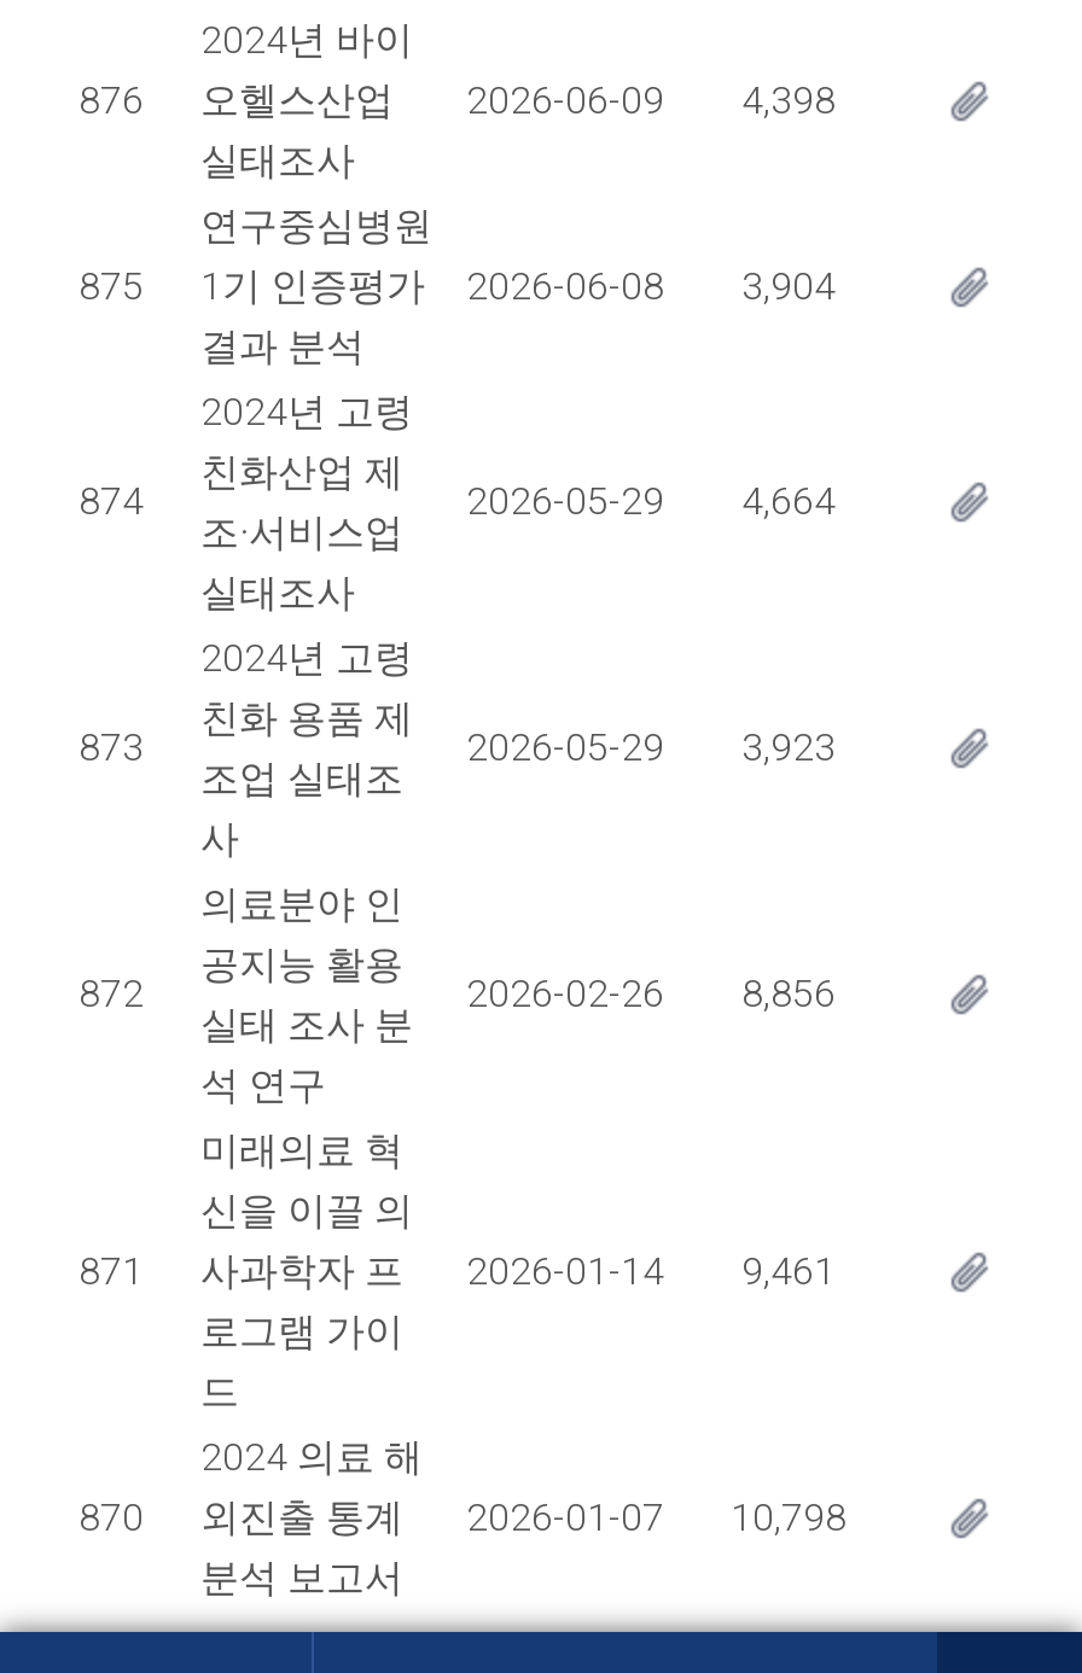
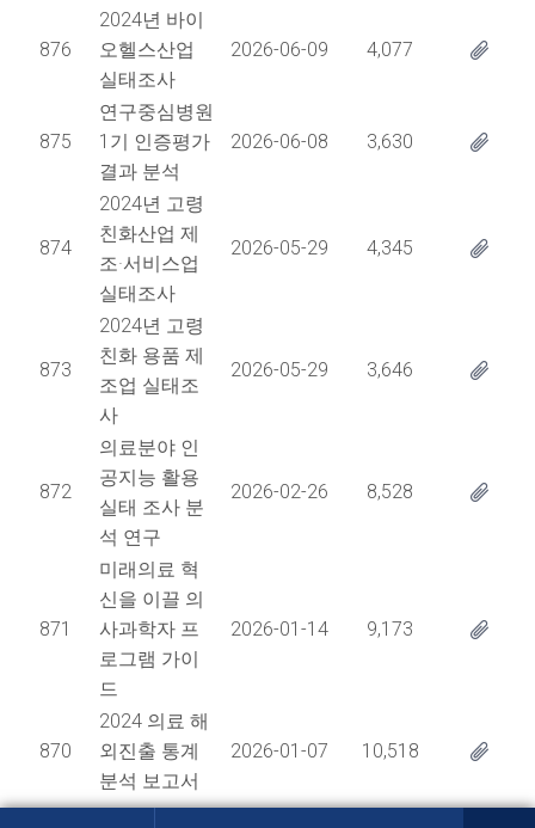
- 4,398
+ 4,077

- 3,904
+ 3,630

- 2026-05-29 4,664
+ 2026-05-29 4,345

- 2026-05-29 3,923
+ 2026-05-29 3,646

- 2026-02-26 8,856
+ 2026-02-26 8,528

- 871 사과학자 프 2026-01-14 9,461
+ 871 사과학자 프 2026-01-14 9,173

- 870 외진출 통계 2026-01-07 10,798
+ 870 외진출 통계 2026-01-07 10,518
